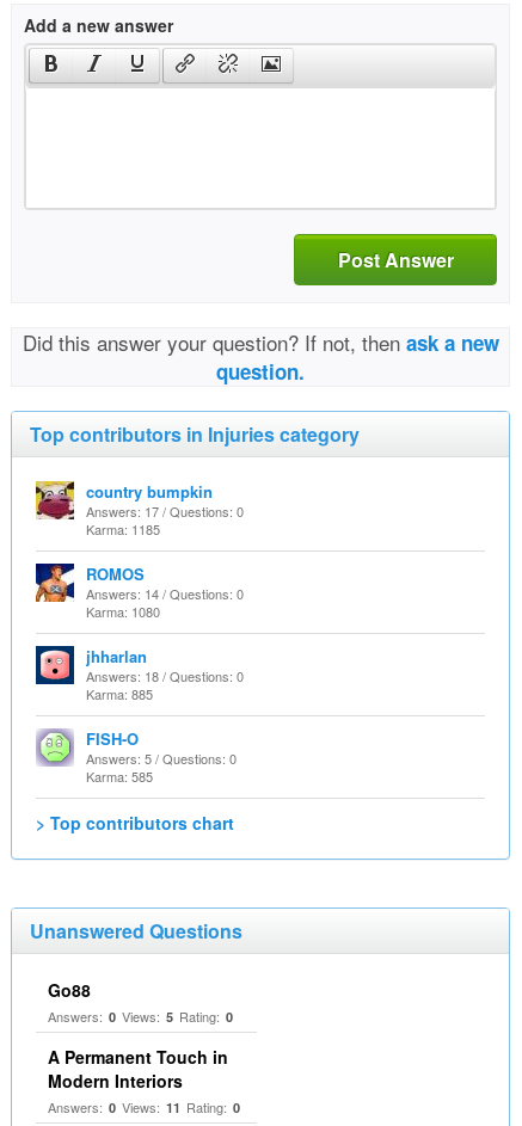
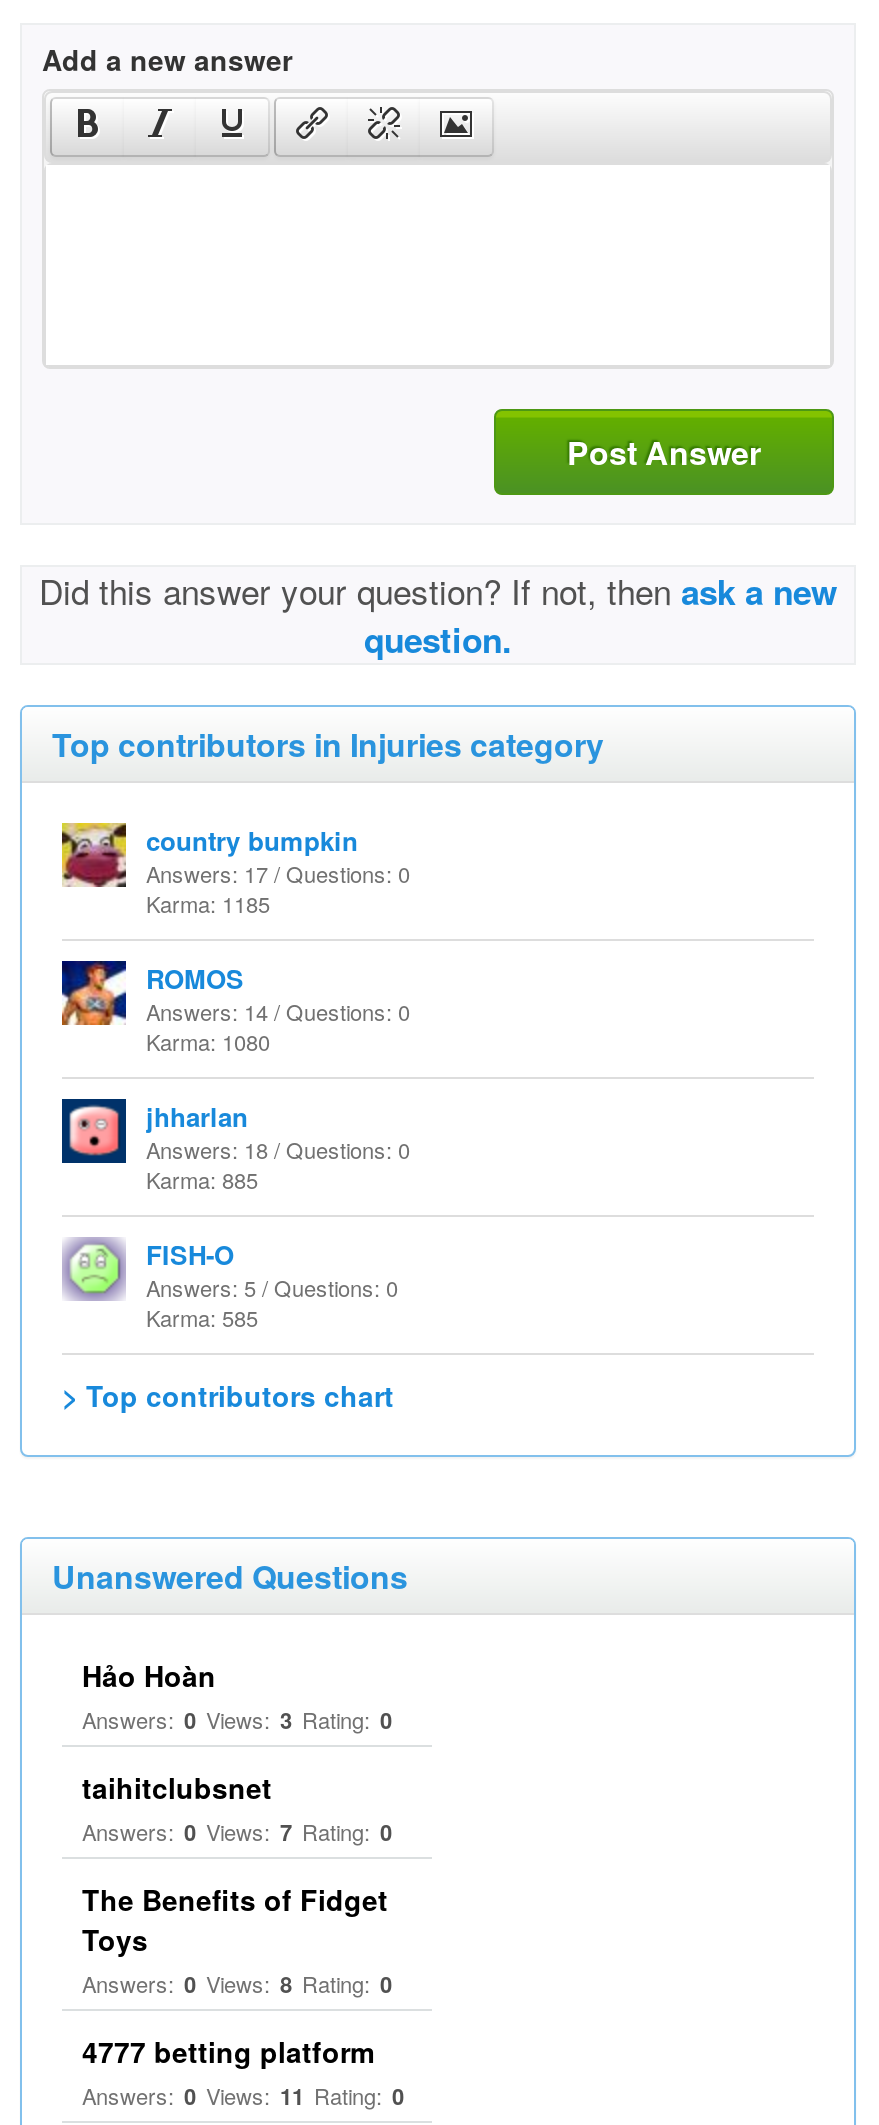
- Go88
- Answers: 0 Views: 5 Rating: 0
- A Permanent Touch in
- Modern Interiors
+ Hảo Hoàn
+ Answers: 0 Views: 3 Rating: 0
+ taihitclubsnet
+ Answers: 0 Views: 7 Rating: 0
+ The Benefits of Fidget
+ Toys
+ Answers: 0 Views: 8 Rating: 0
+ 4777 betting platform
